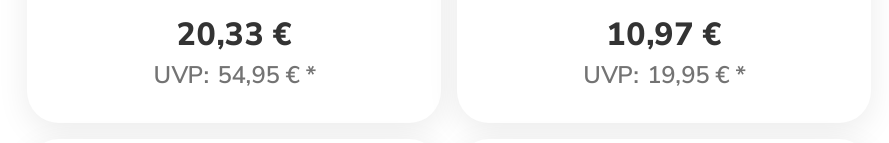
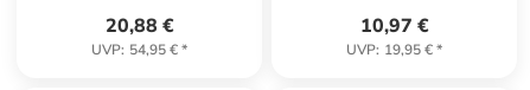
- 20,33 €
+ 20,88 €
